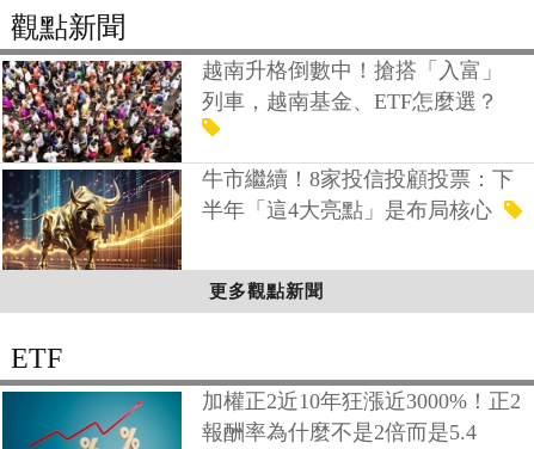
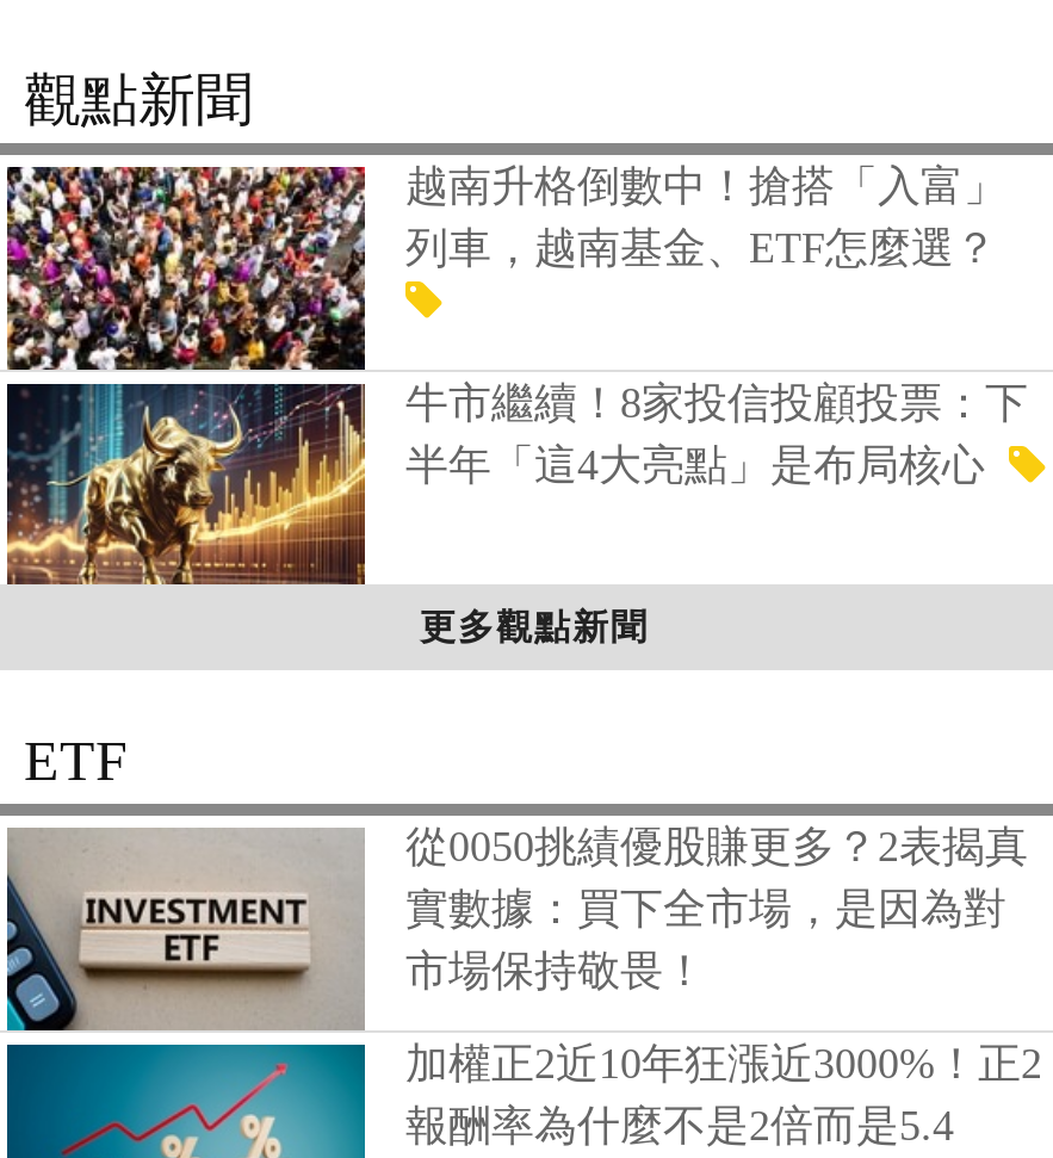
+ [image]
+ 從0050挑績優股賺更多？2表揭真
+ 實數據：買下全市場，是因為對
+ 市場保持敬畏！
